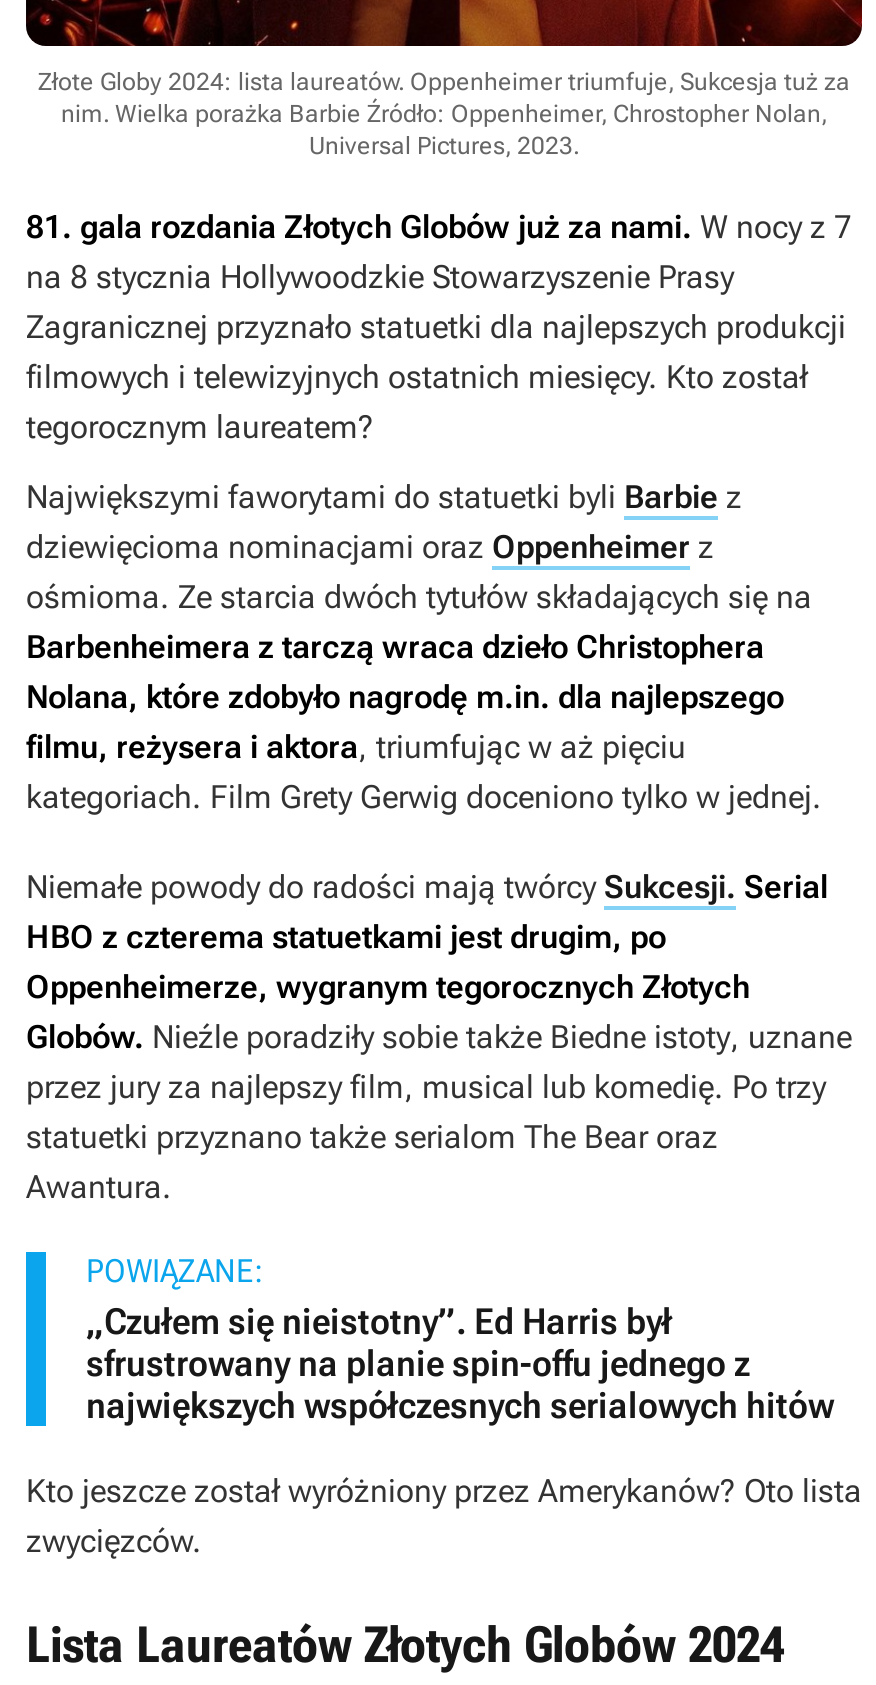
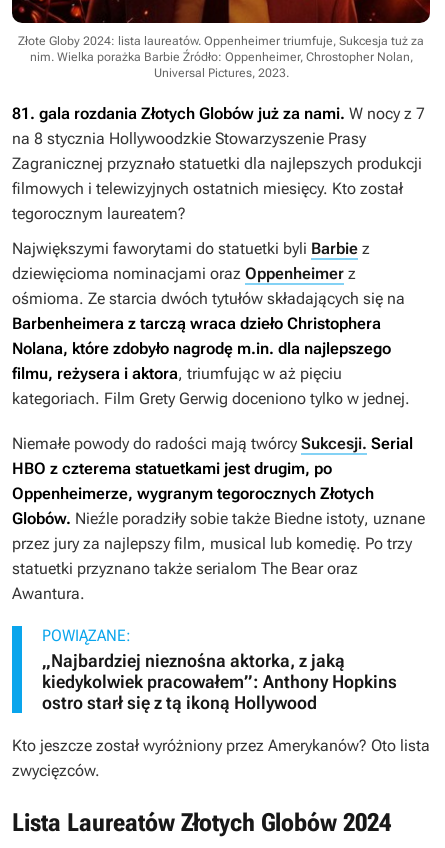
- „Czułem się nieistotny”. Ed Harris był
- sfrustrowany na planie spin-offu jednego z
- największych współczesnych serialowych hitów
+ „Najbardziej nieznośna aktorka, z jaką
+ kiedykolwiek pracowałem”: Anthony Hopkins
+ ostro starł się z tą ikoną Hollywood
